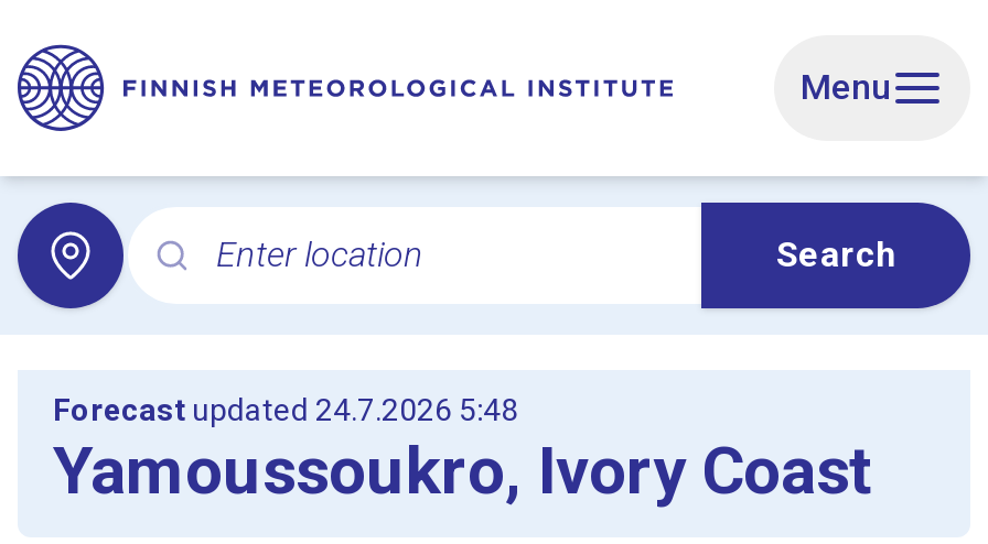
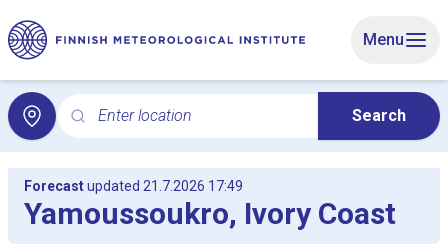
- Forecast updated 24.7.2026 5:48
+ Forecast updated 21.7.2026 17:49
